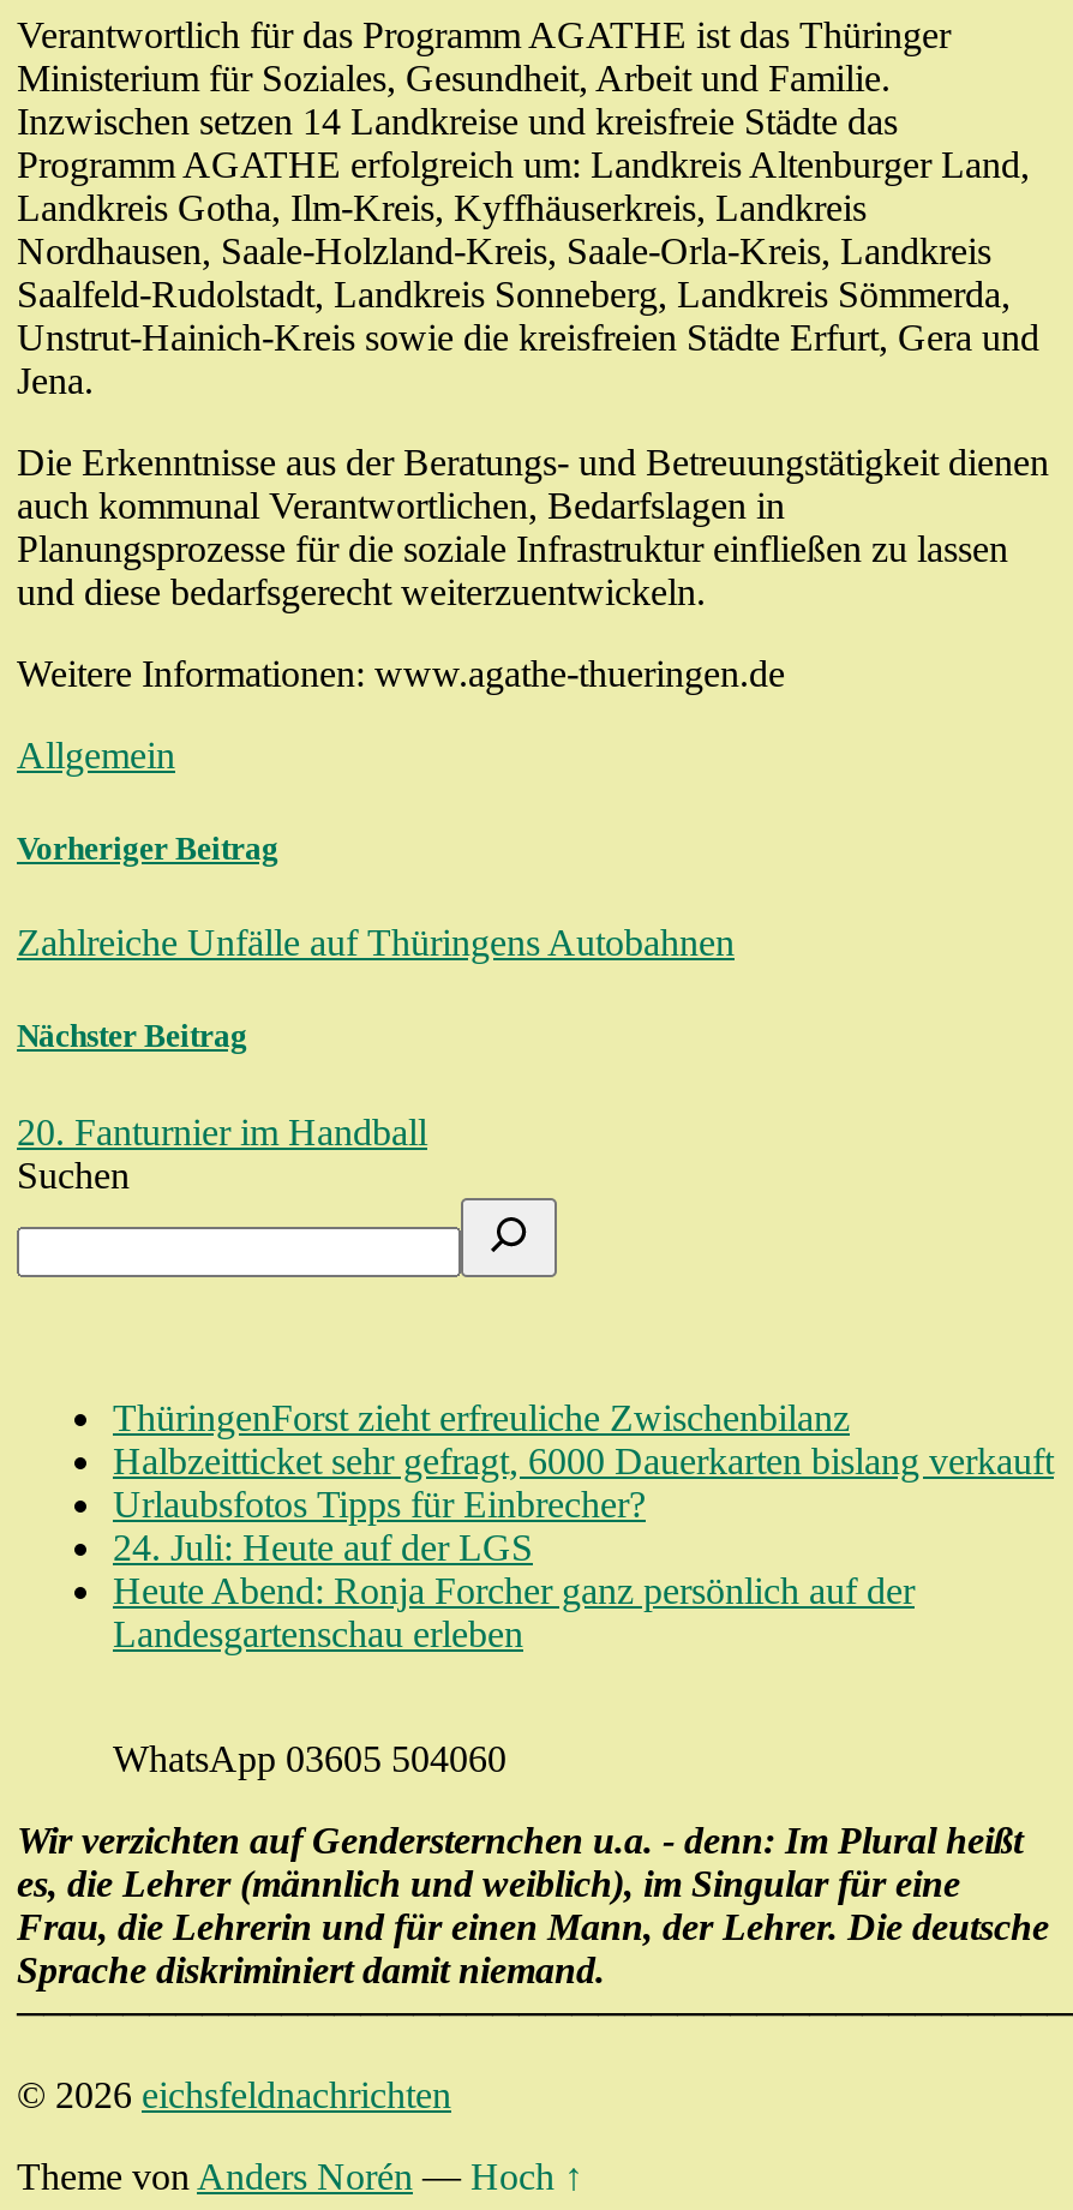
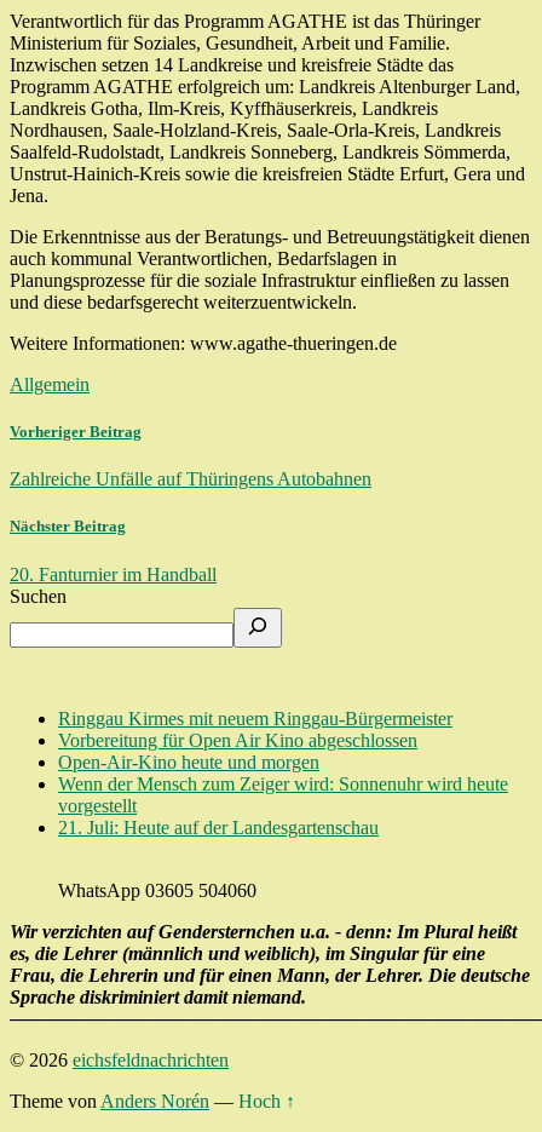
- ThüringenForst zieht erfreuliche Zwischenbilanz
- Halbzeitticket sehr gefragt, 6000 Dauerkarten bislang verkauft
- Urlaubsfotos Tipps für Einbrecher?
- 24. Juli: Heute auf der LGS
- Heute Abend: Ronja Forcher ganz persönlich auf der
- Landesgartenschau erleben
+ Ringgau Kirmes mit neuem Ringgau-Bürgermeister
+ Vorbereitung für Open Air Kino abgeschlossen
+ Open-Air-Kino heute und morgen
+ Wenn der Mensch zum Zeiger wird: Sonnenuhr wird heute
+ vorgestellt
+ 21. Juli: Heute auf der Landesgartenschau
